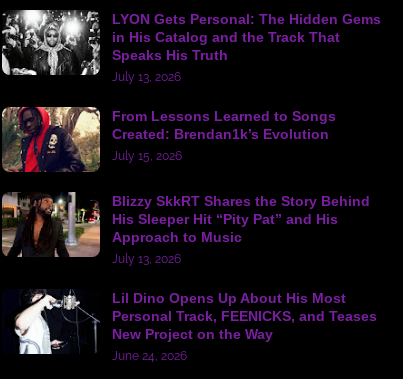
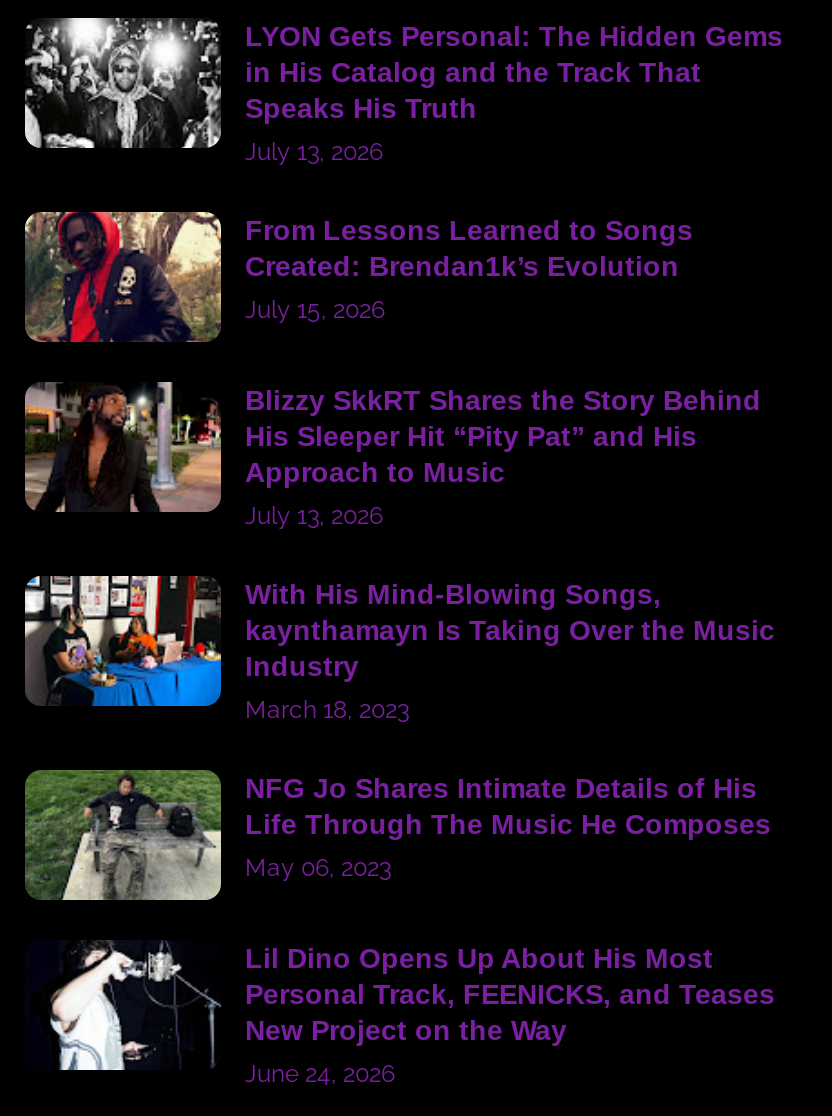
+ [image]
+ With His Mind-Blowing Songs,
+ kaynthamayn Is Taking Over the Music
+ Industry
+ March 18, 2023
+ NFG Jo Shares Intimate Details of His
+ Life Through The Music He Composes
+ May 06, 2023

+ [image]
